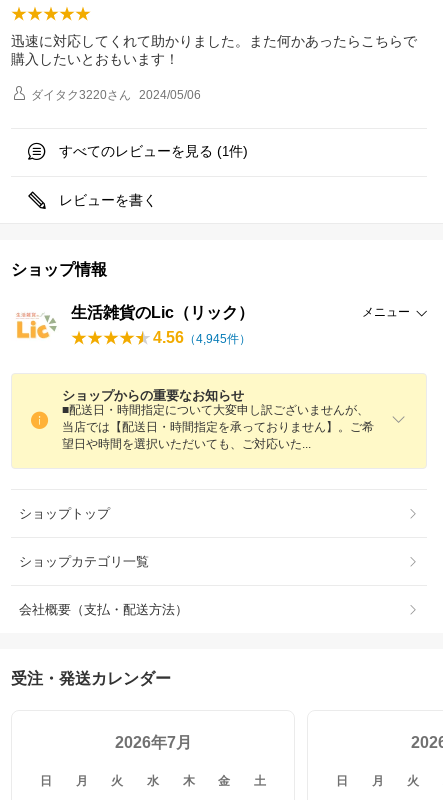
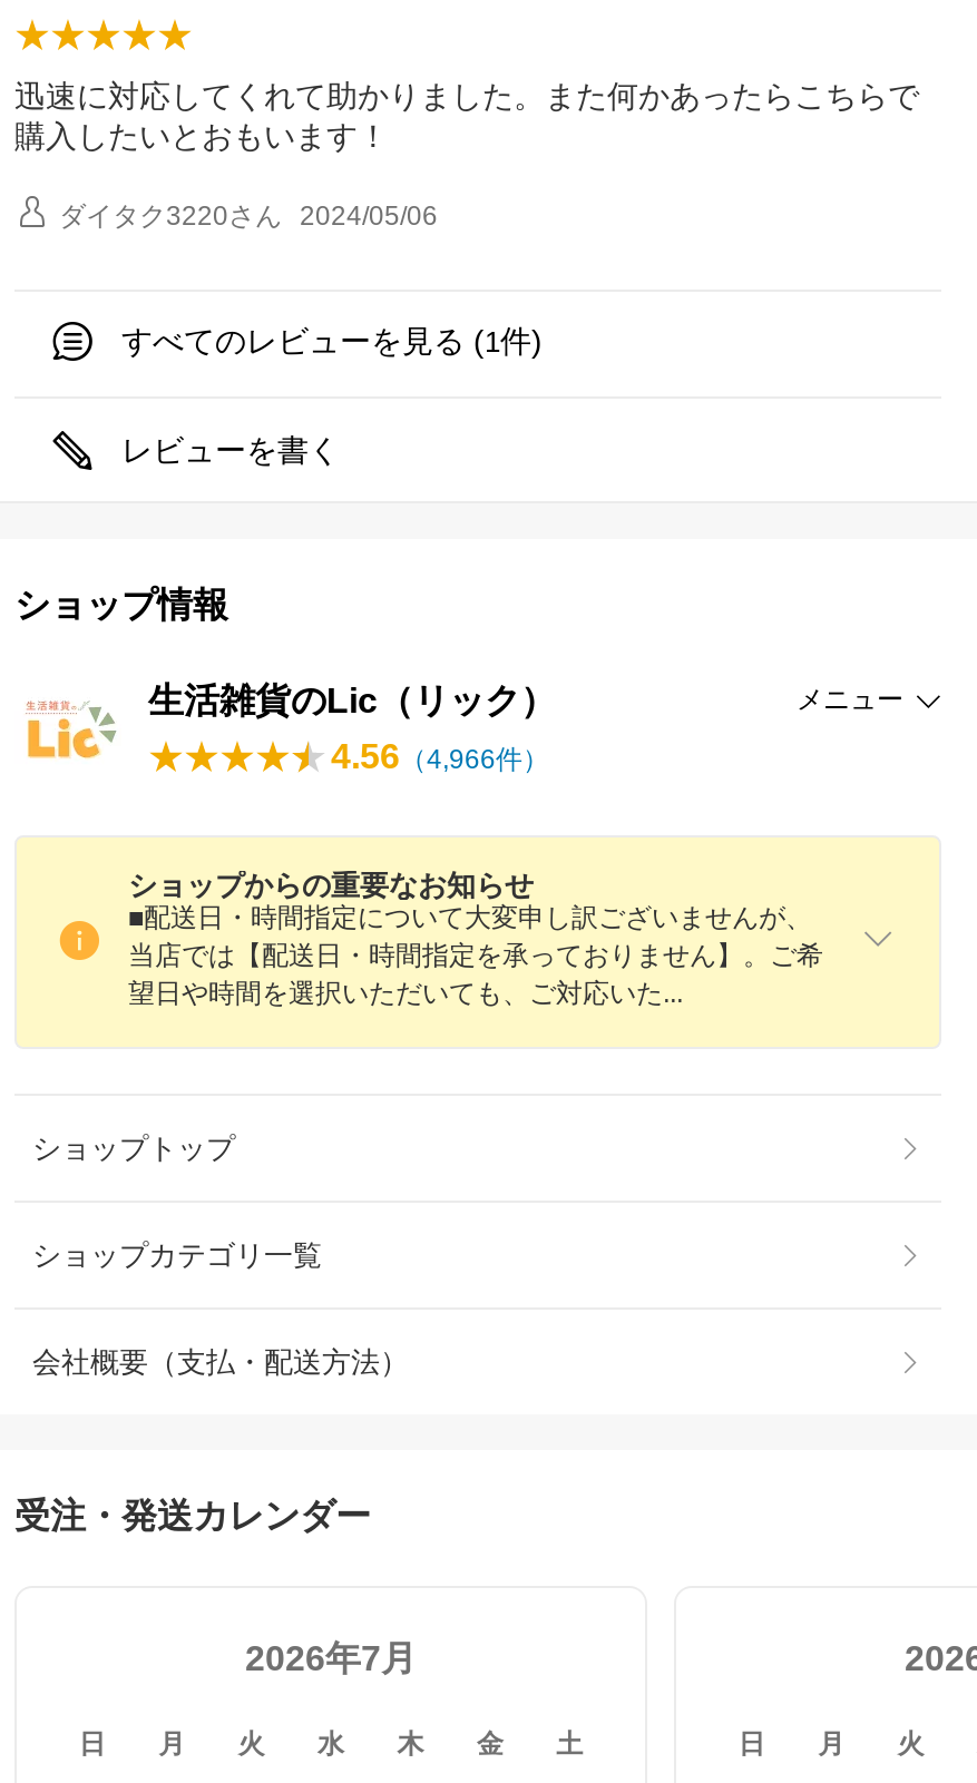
- 4.56（4,945件）
+ 4.56（4,966件）
